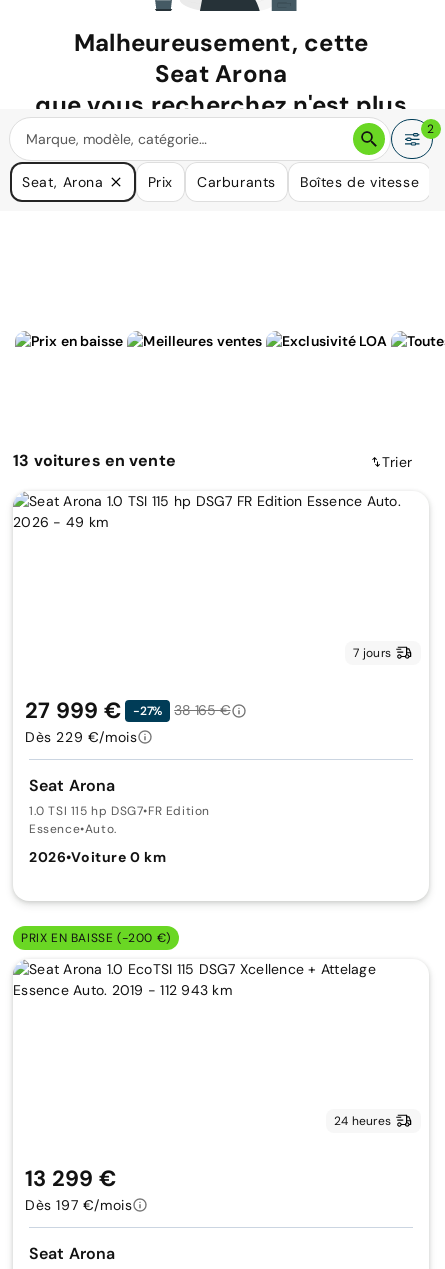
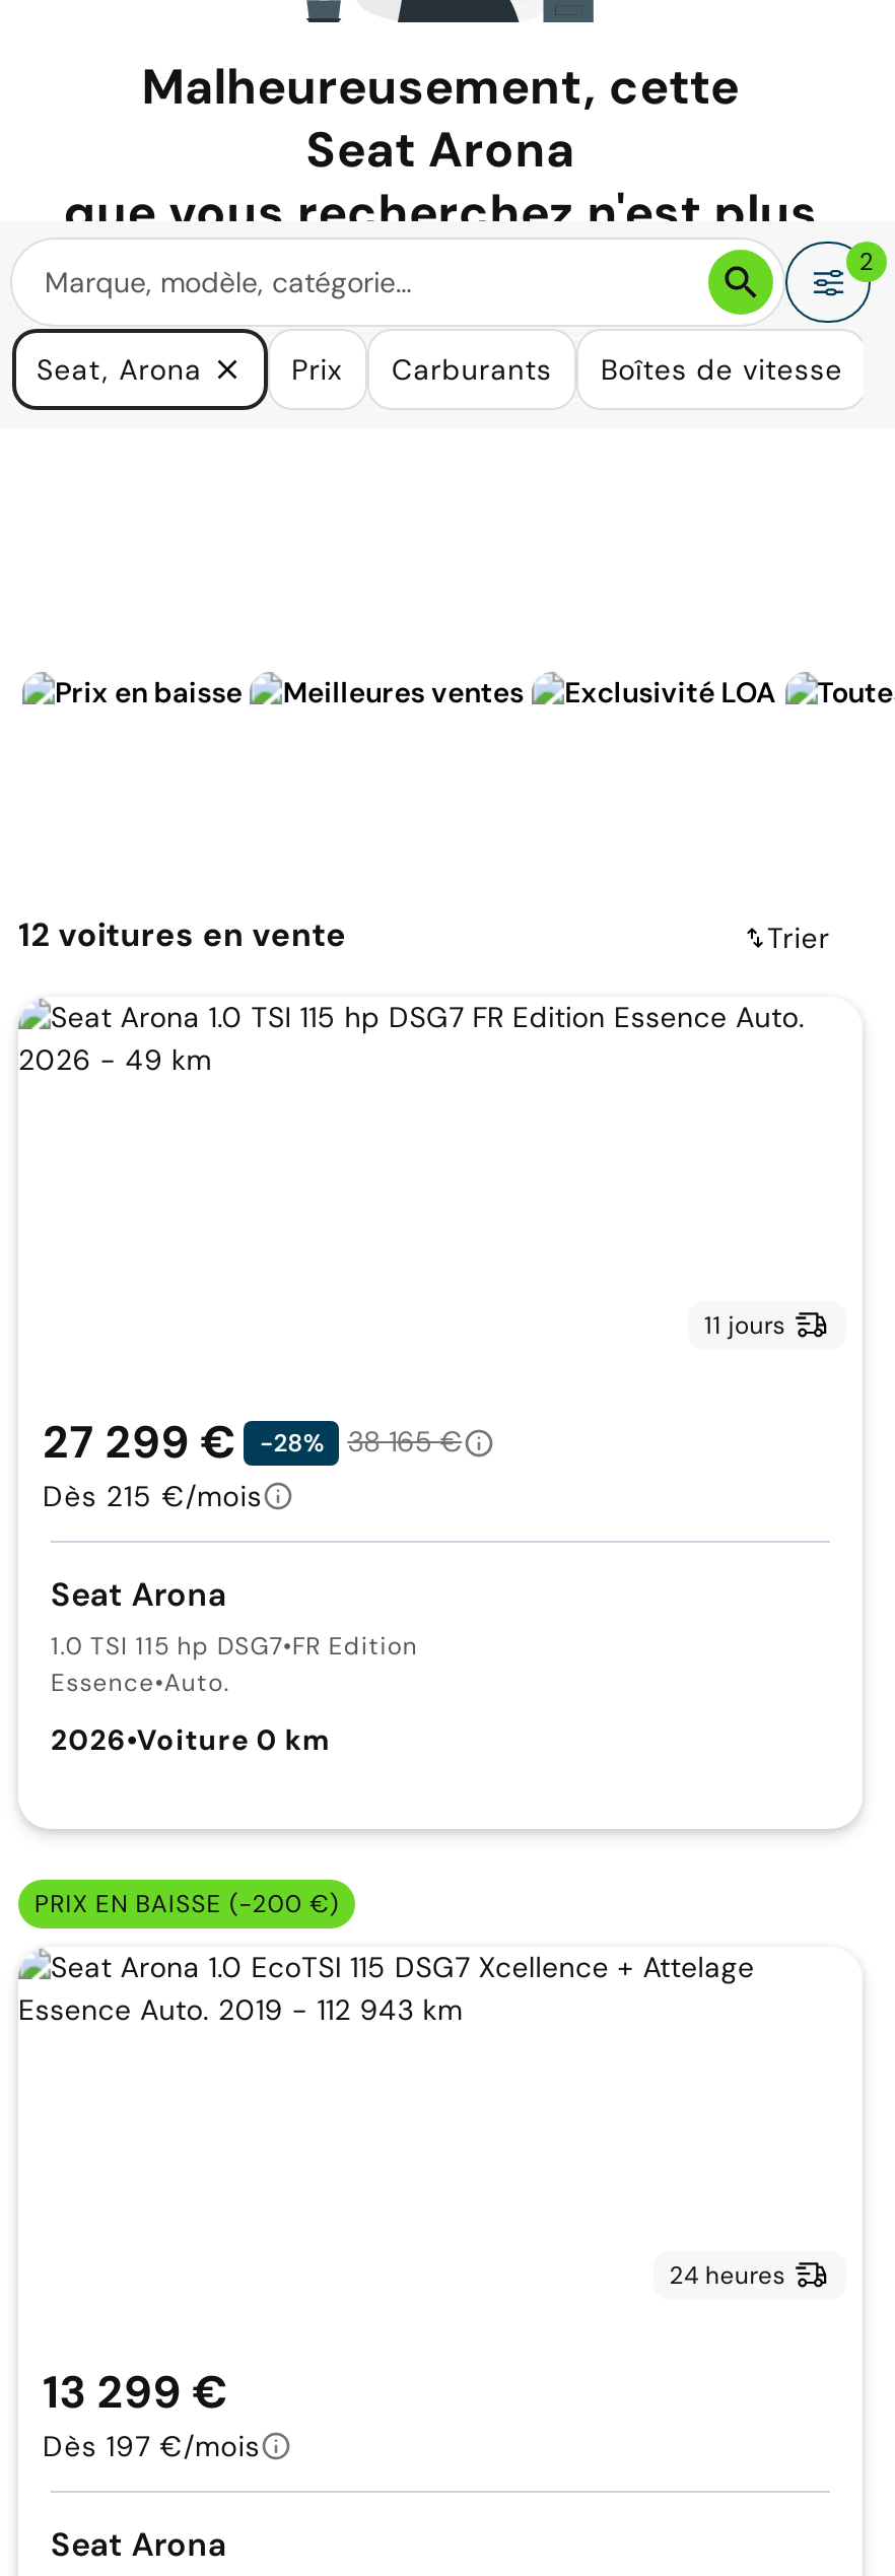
- 13 voitures en vente
+ 12 voitures en vente

- 7 jours
+ 11 jours

- 27 999 €
+ 27 299 €

- -27%
+ -28%

- Dès 229 €/mois
+ Dès 215 €/mois
